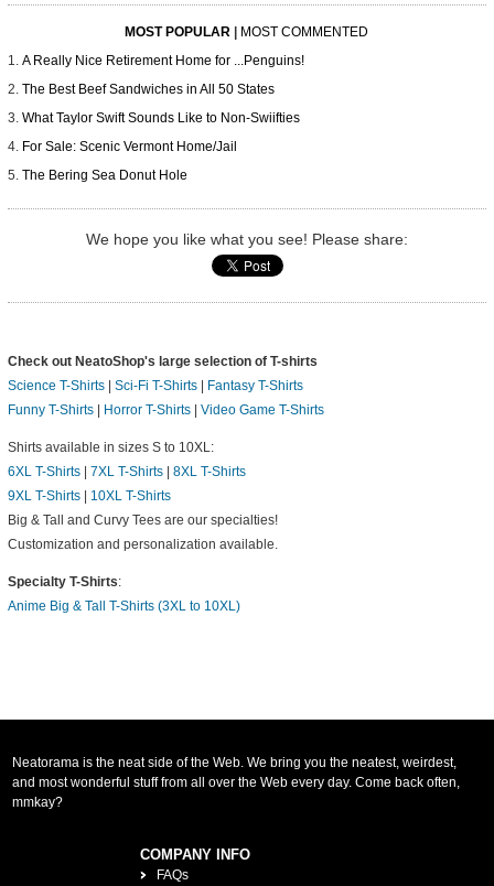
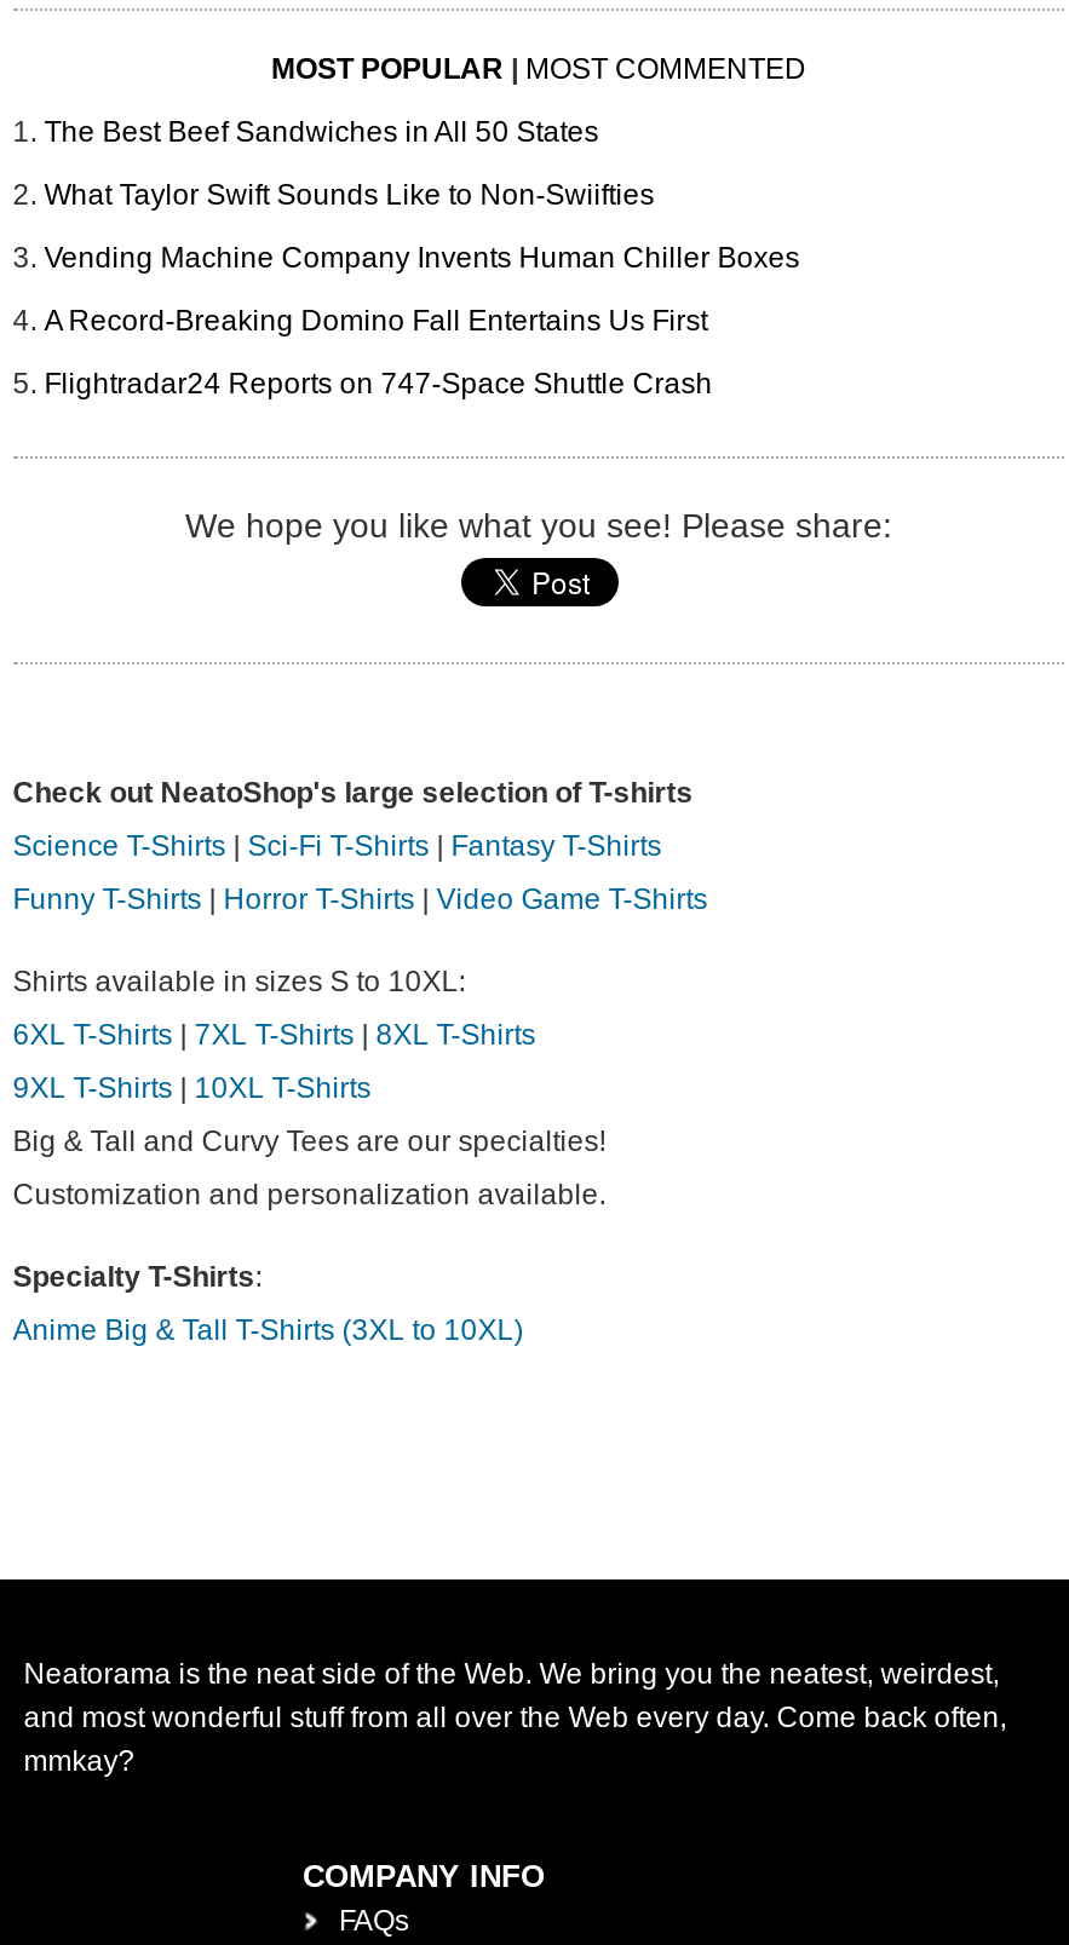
- A Really Nice Retirement Home for ...Penguins!

moved up: The Best Beef Sandwiches in All 50 States | What Taylor Swift Sounds Like to Non-Swiifties

- For Sale: Scenic Vermont Home/Jail
- The Bering Sea Donut Hole
+ Vending Machine Company Invents Human Chiller Boxes
+ A Record-Breaking Domino Fall Entertains Us First
+ Flightradar24 Reports on 747-Space Shuttle Crash
